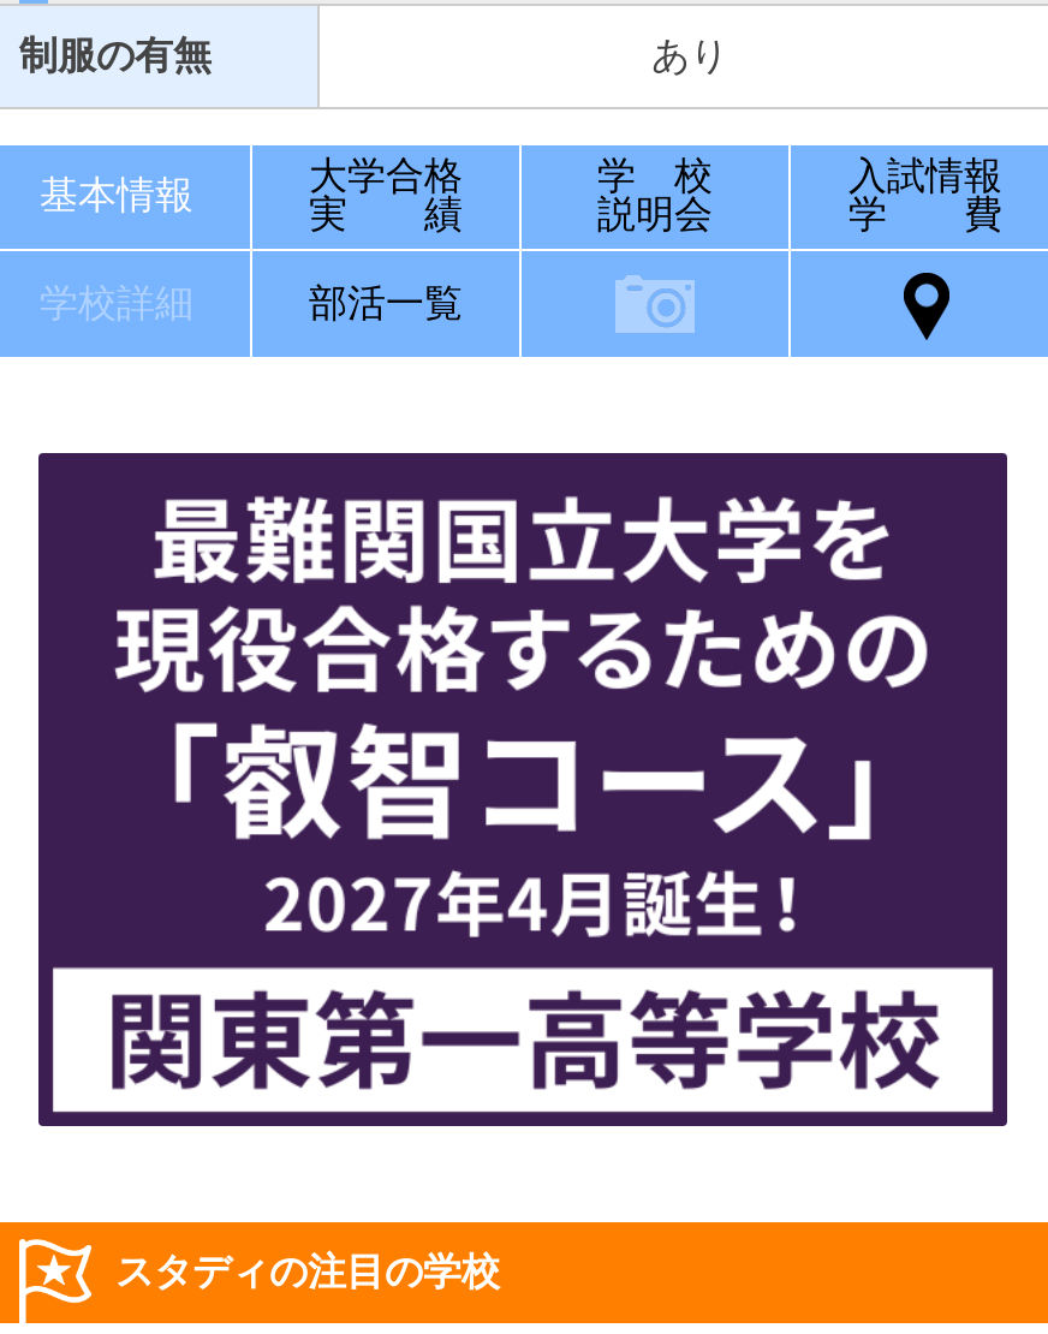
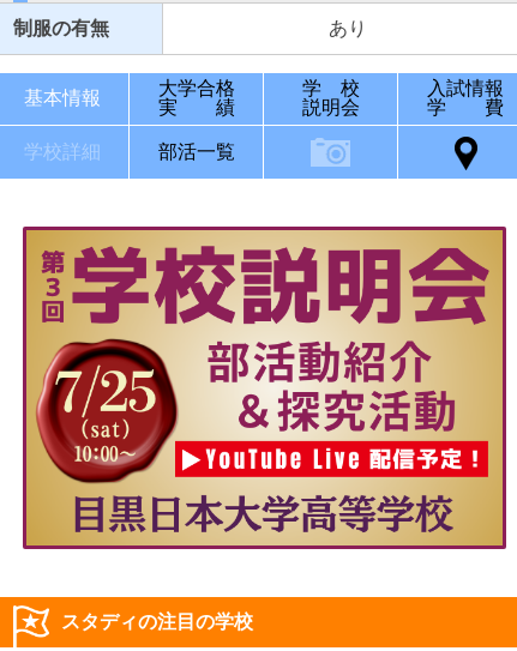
- [image]
+ [image]
